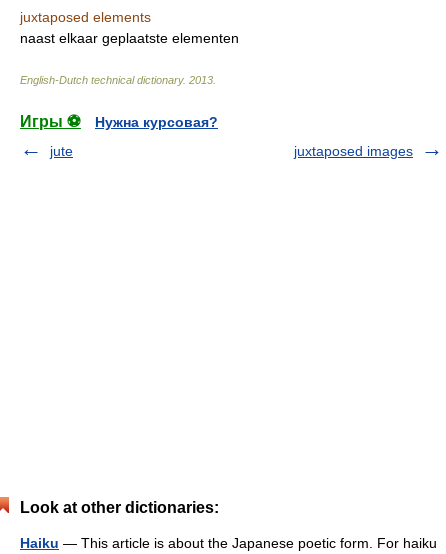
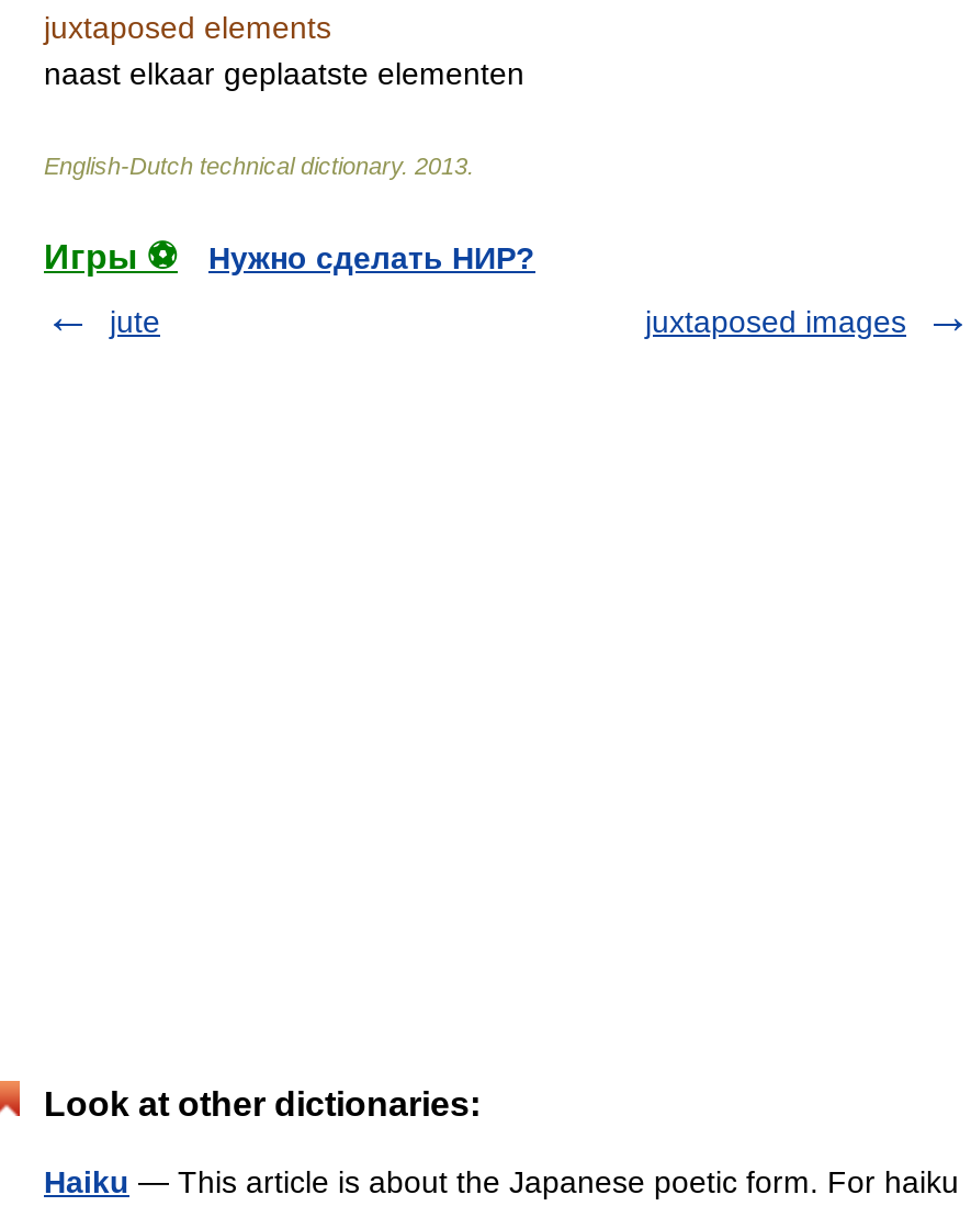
- Нужна курсовая?
+ Нужно сделать НИР?
